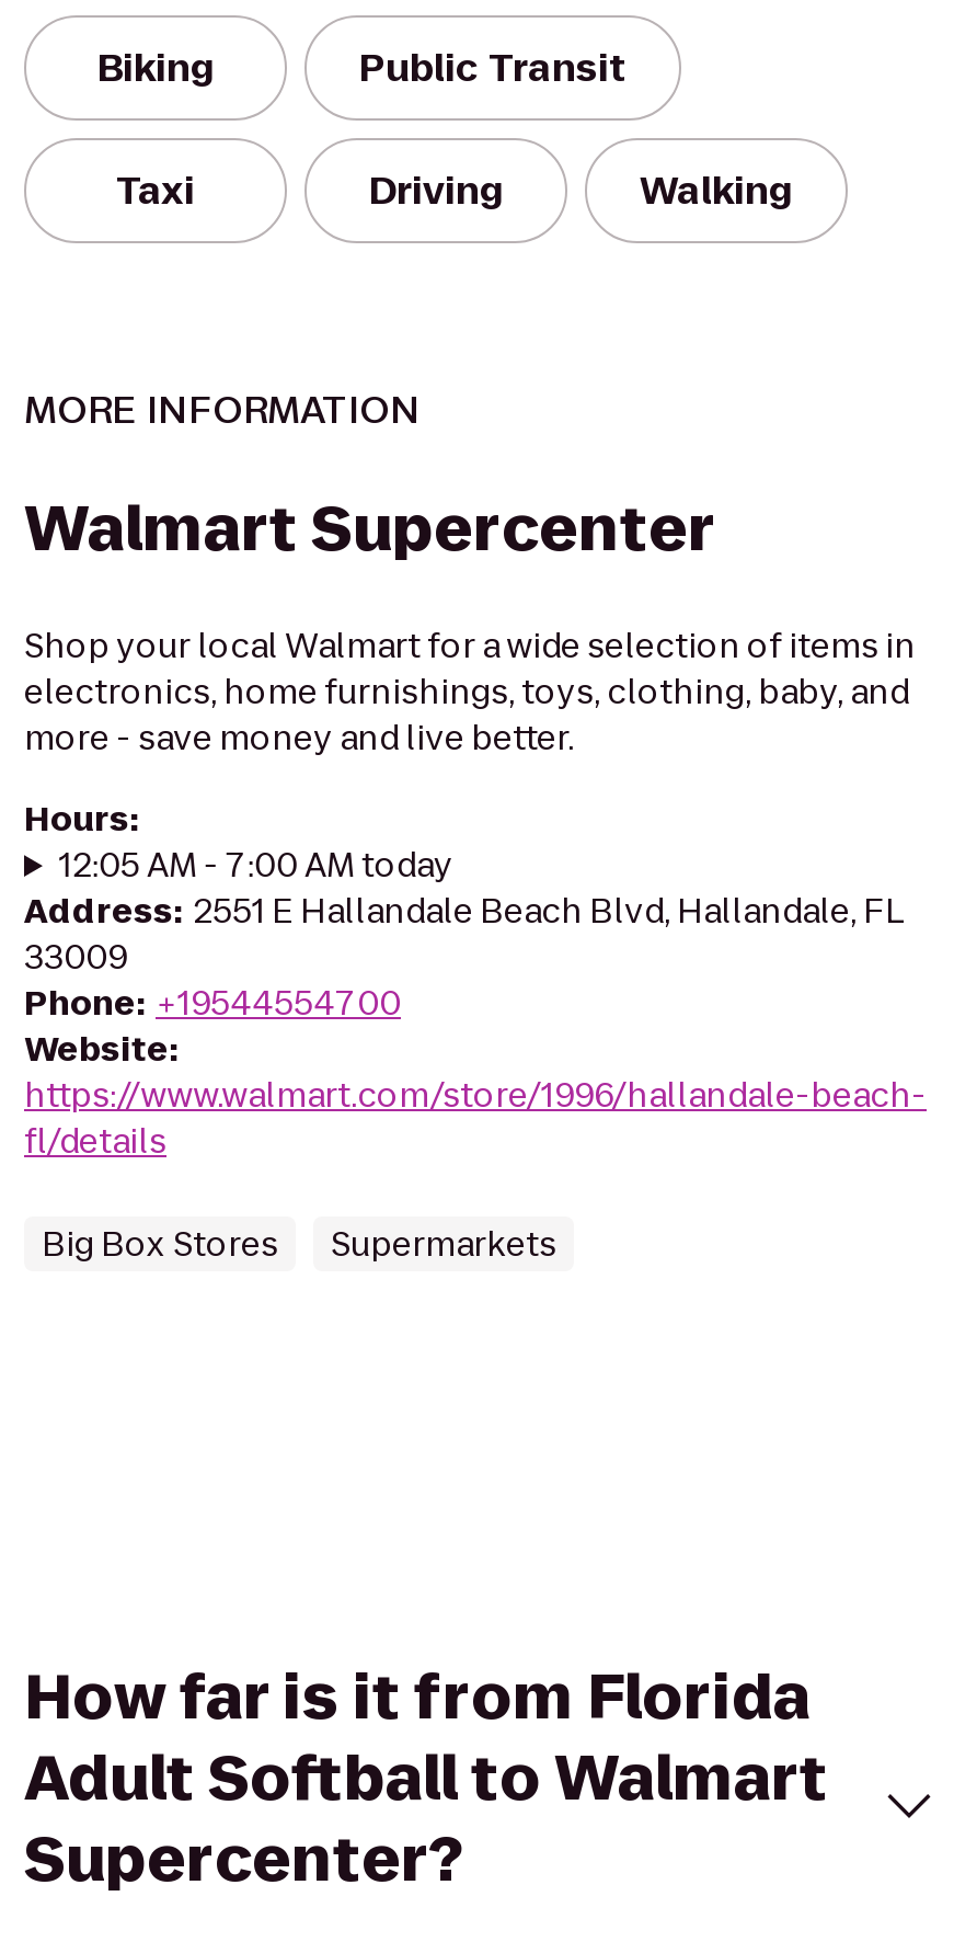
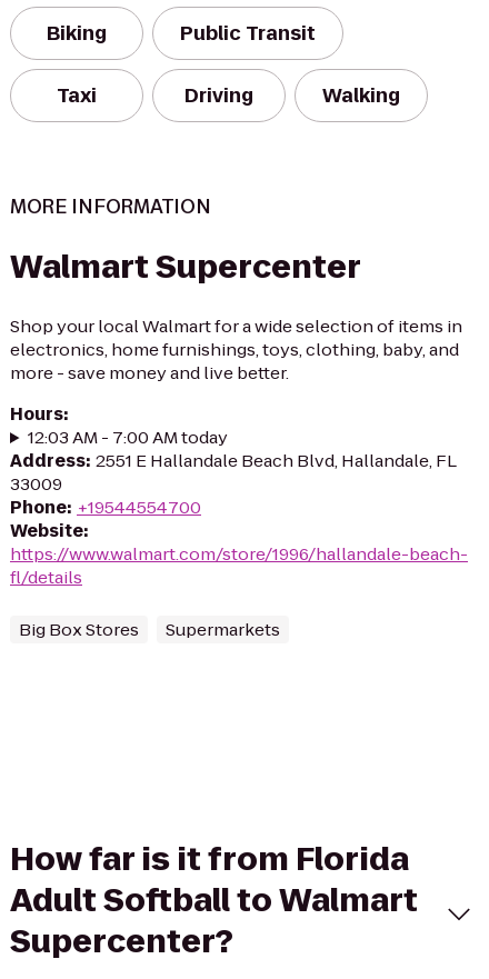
- 12:05 AM - 7:00 AM today
+ 12:03 AM - 7:00 AM today
